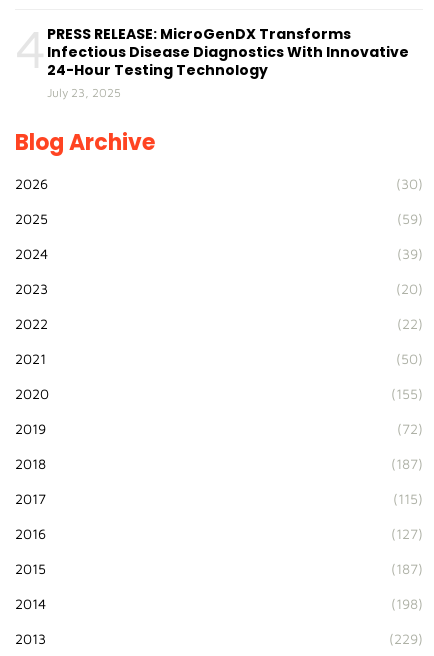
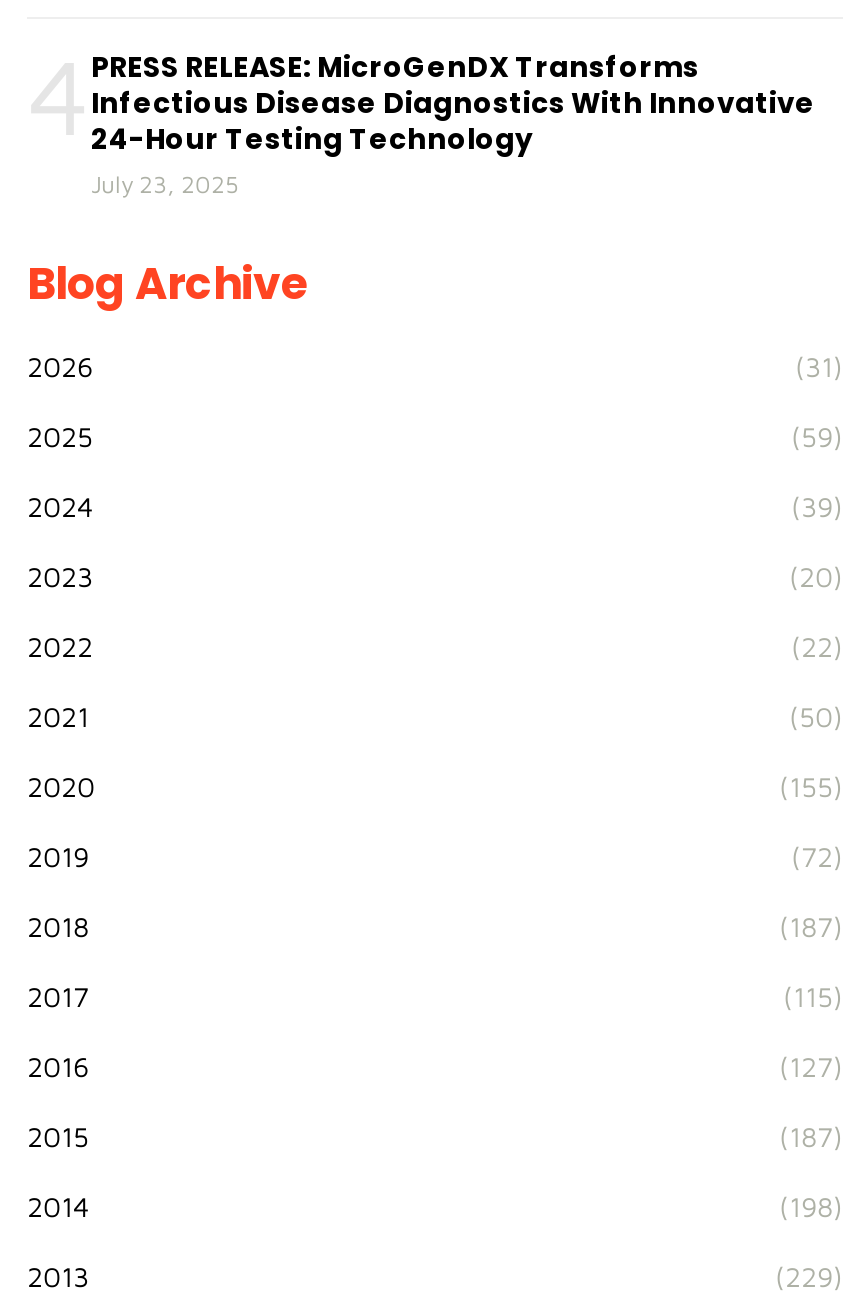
- (30)
+ (31)
